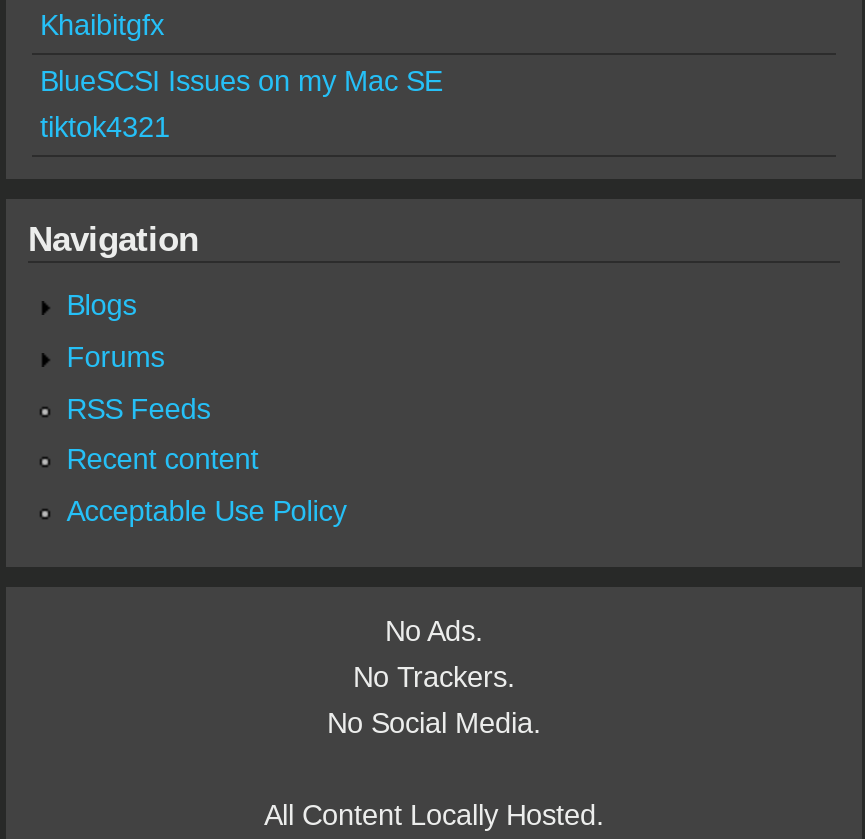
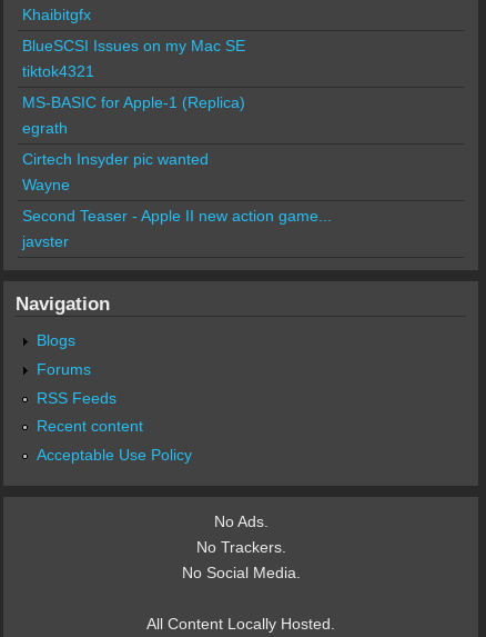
+ MS-BASIC for Apple-1 (Replica)
+ egrath
+ Cirtech Insyder pic wanted
+ Wayne
+ Second Teaser - Apple II new action game...
+ javster
